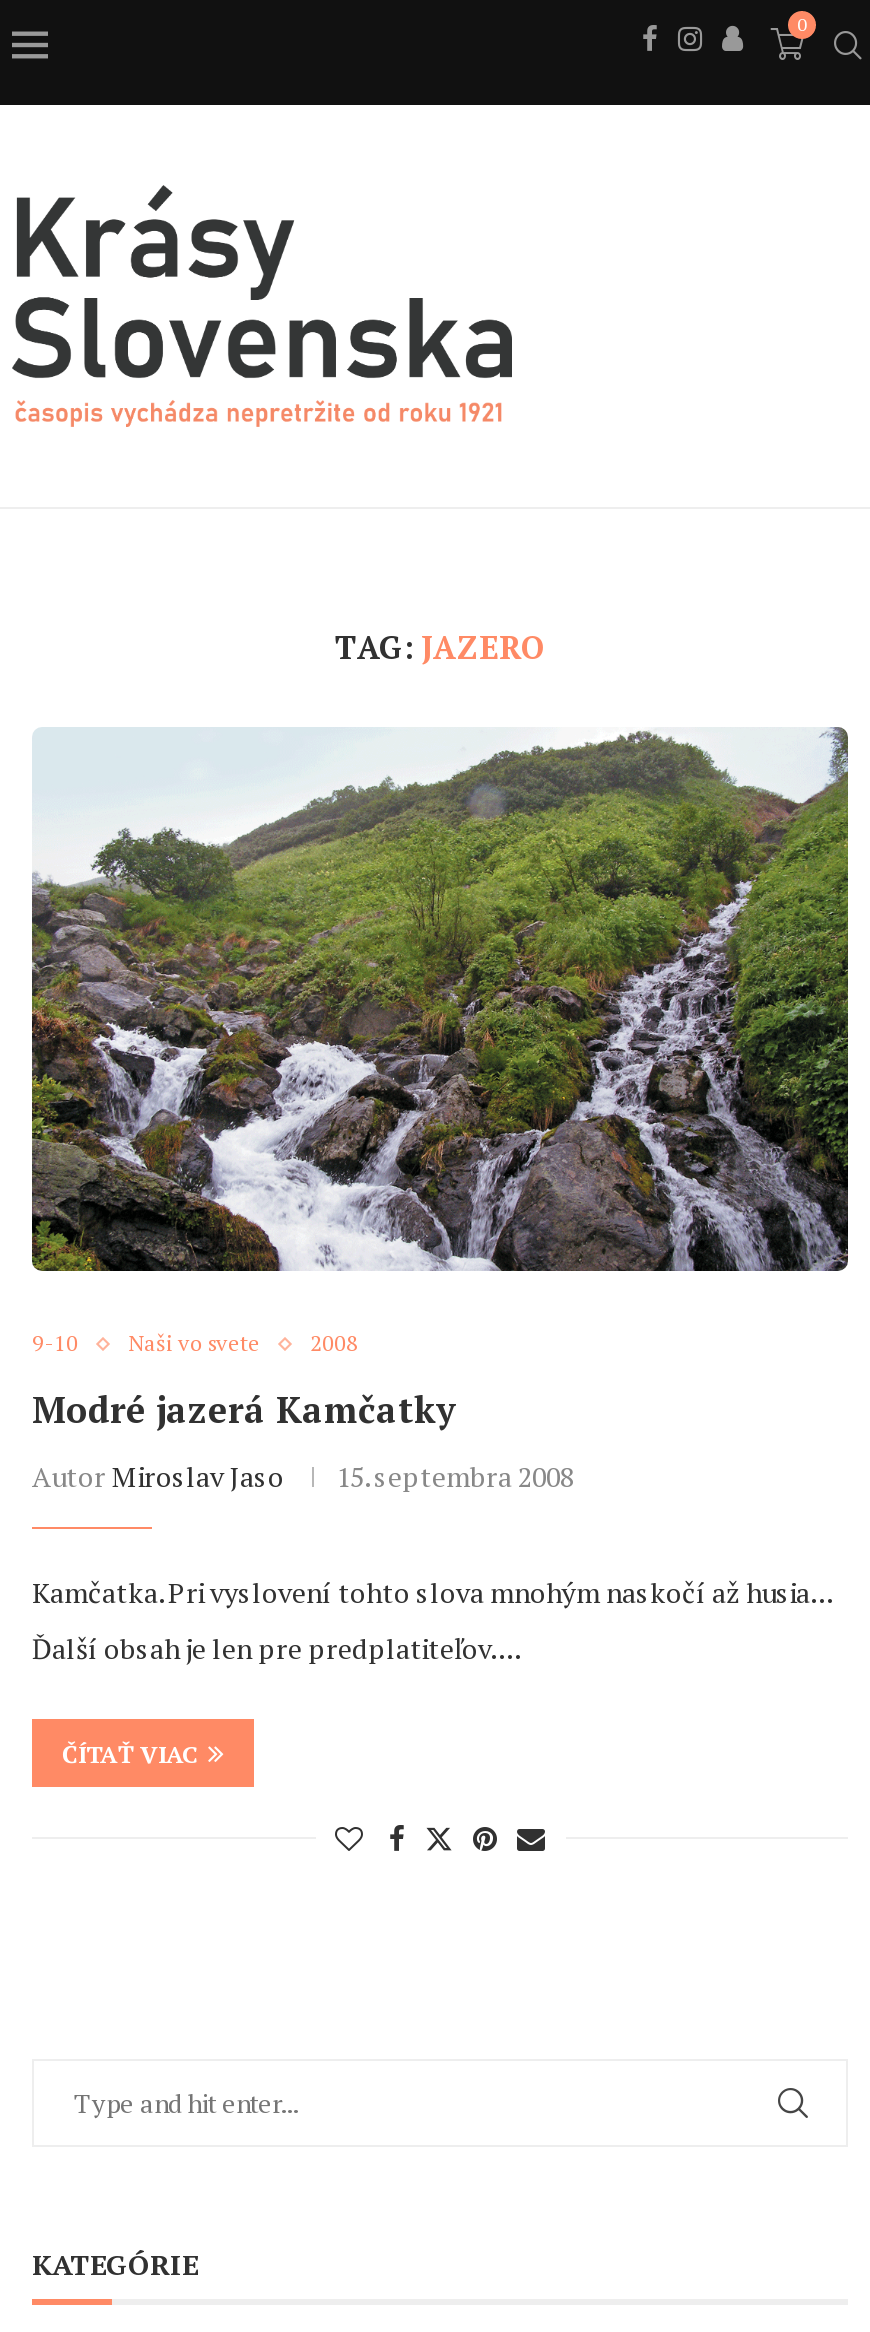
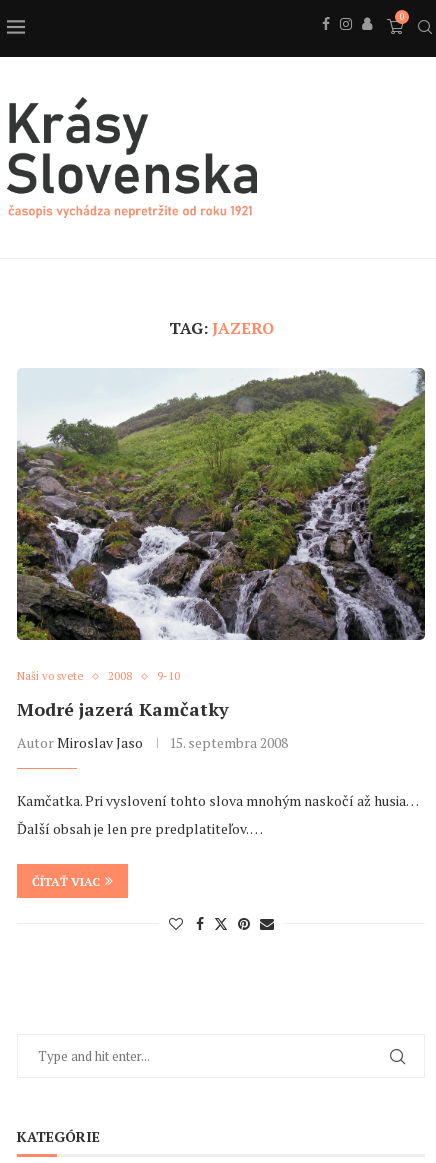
- 9-10

+ 9-10
